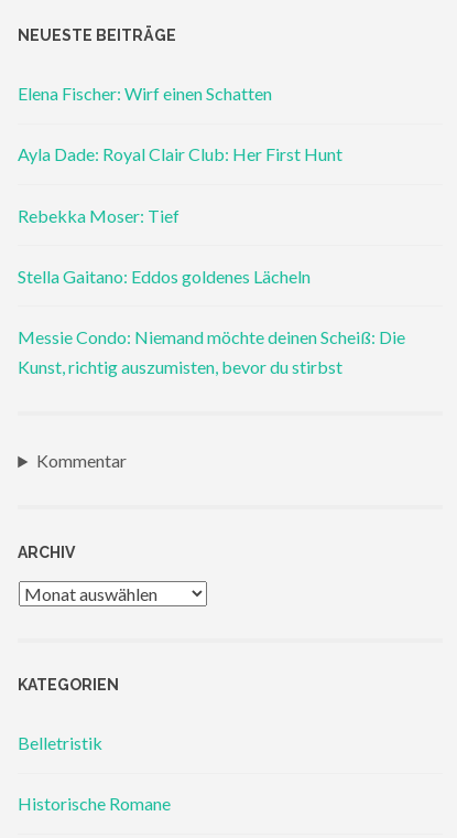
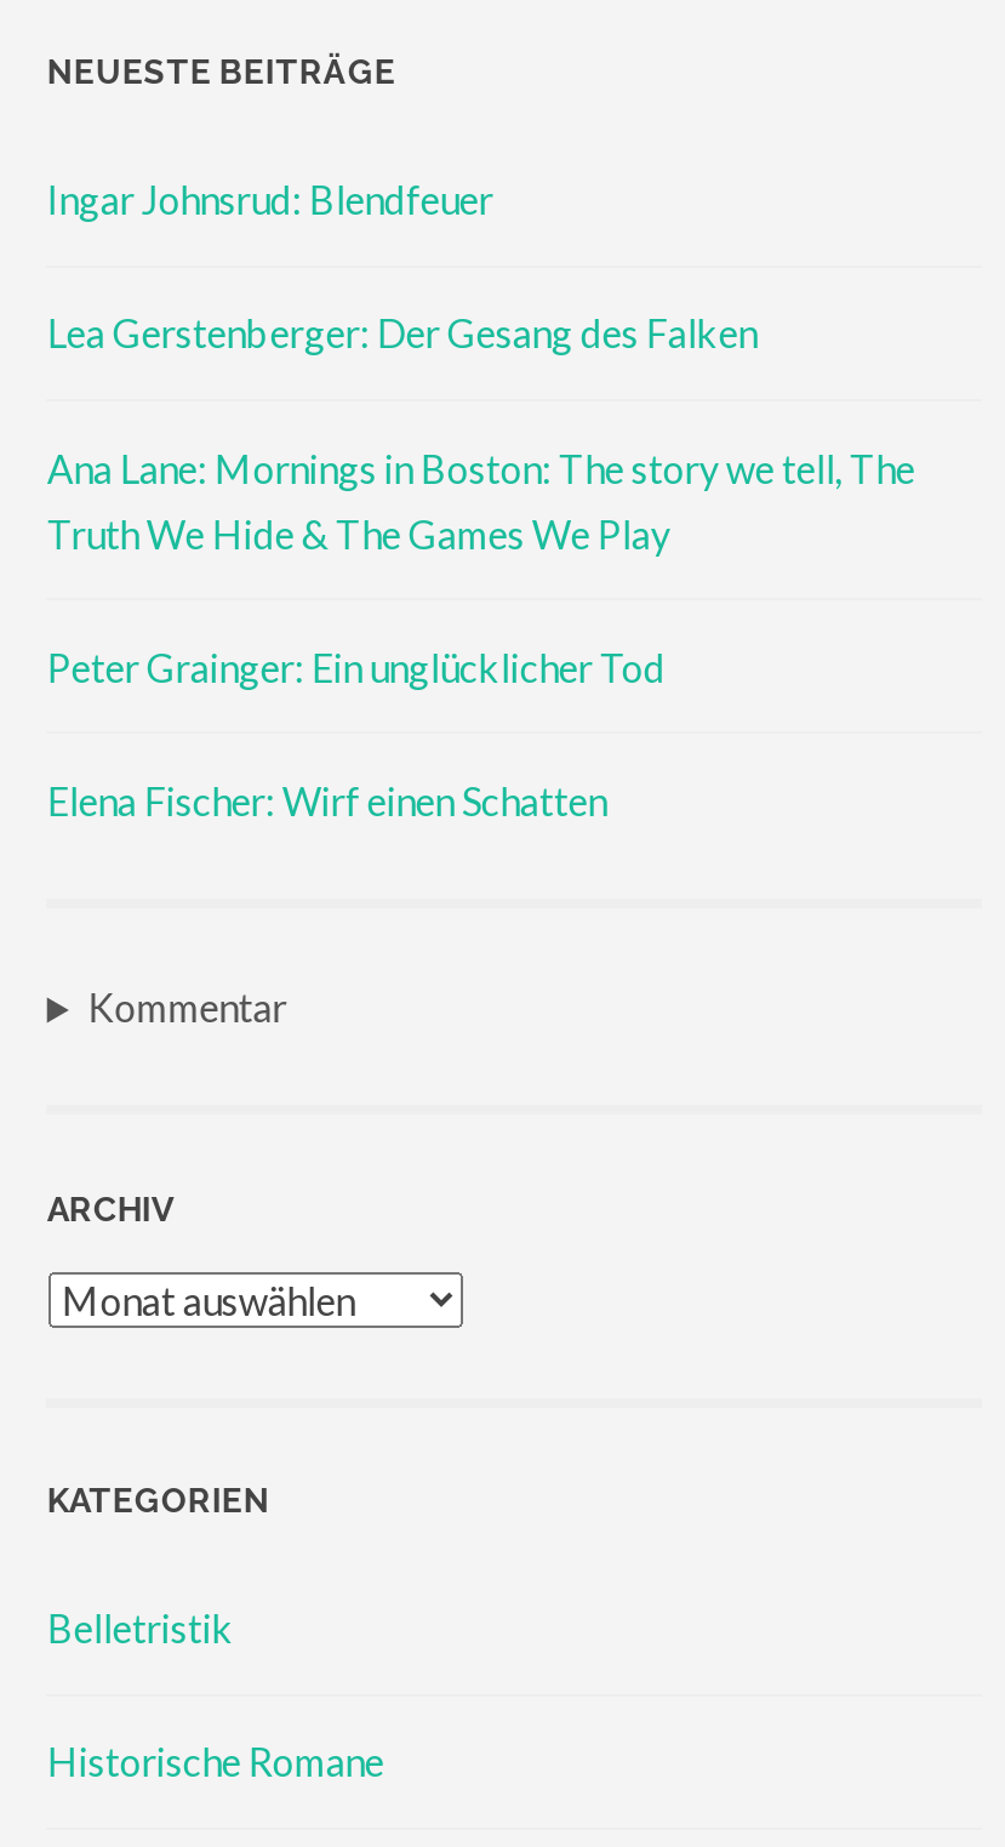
+ Ingar Johnsrud: Blendfeuer
+ Lea Gerstenberger: Der Gesang des Falken
+ Ana Lane: Mornings in Boston: The story we tell, The
+ Truth We Hide & The Games We Play
+ Peter Grainger: Ein unglücklicher Tod

moved down: Elena Fischer: Wirf einen Schatten

- Ayla Dade: Royal Clair Club: Her First Hunt
- Rebekka Moser: Tief
- Stella Gaitano: Eddos goldenes Lächeln
- Messie Condo: Niemand möchte deinen Scheiß: Die
- Kunst, richtig auszumisten, bevor du stirbst
